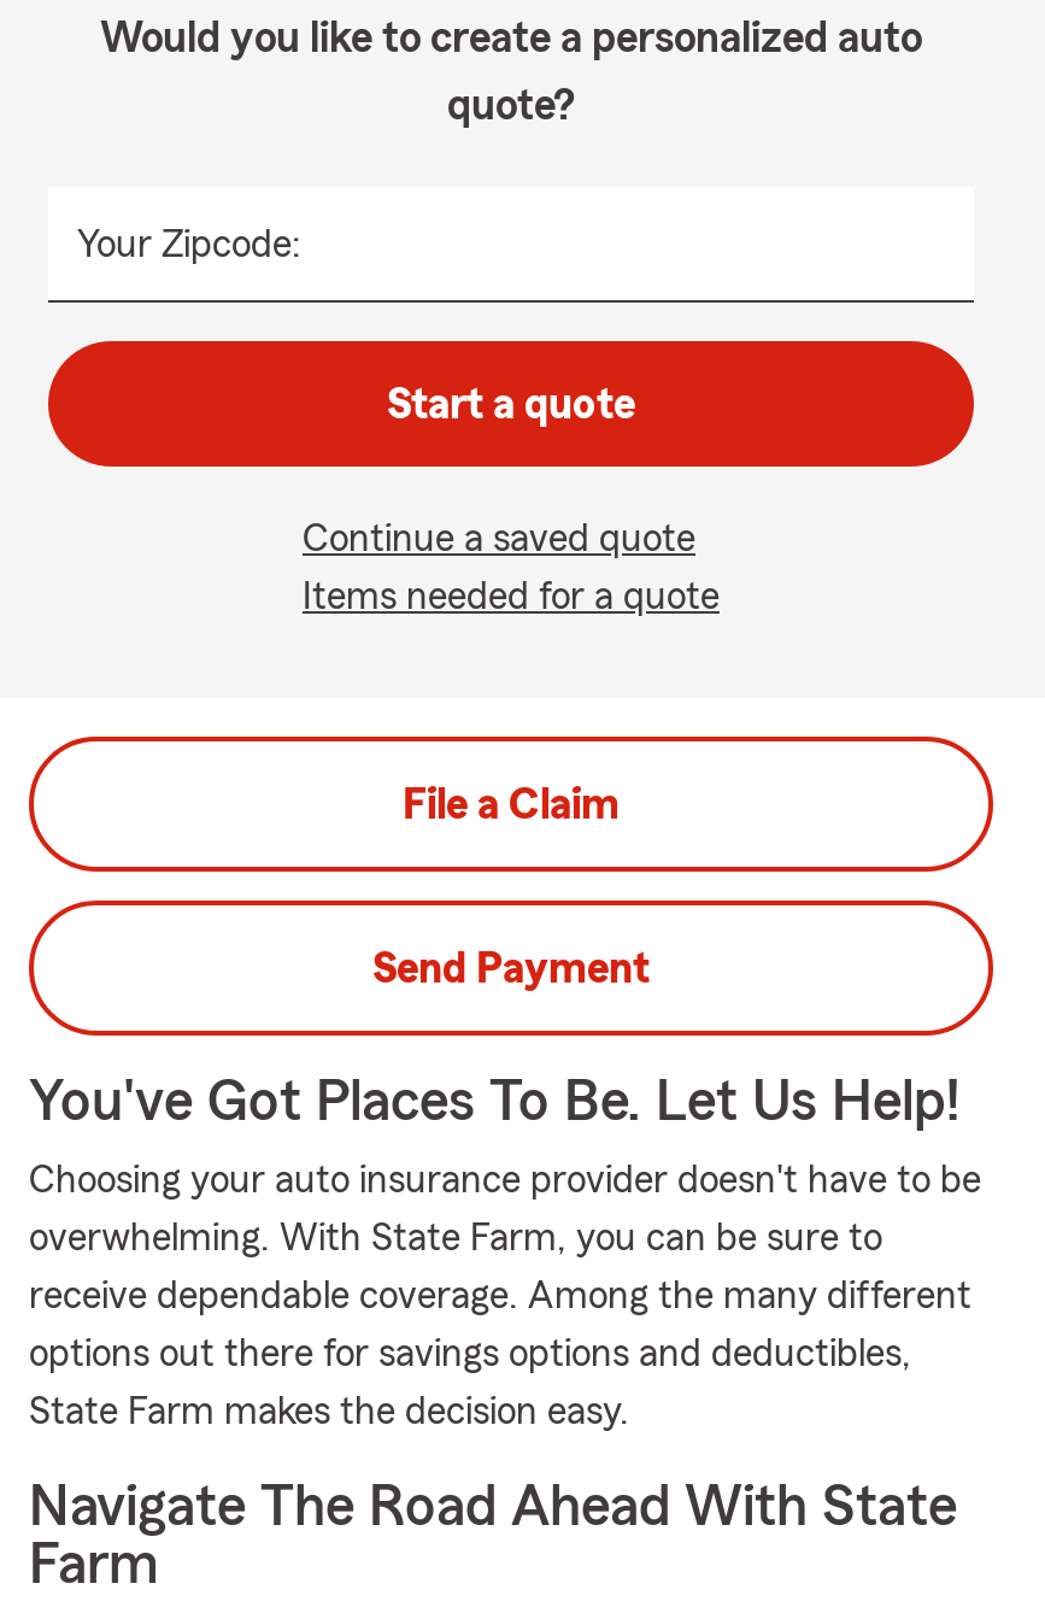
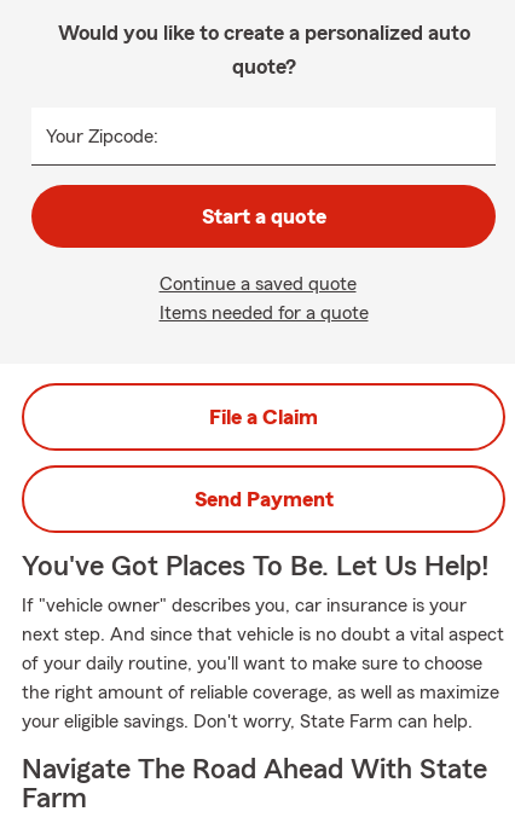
- Choosing your auto insurance provider doesn't have to be
+ If "vehicle owner" describes you, car insurance is your

- overwhelming. With State Farm, you can be sure to
+ next step. And since that vehicle is no doubt a vital aspect

- receive dependable coverage. Among the many different
+ of your daily routine, you'll want to make sure to choose

- options out there for savings options and deductibles,
+ the right amount of reliable coverage, as well as maximize

- State Farm makes the decision easy.
+ your eligible savings. Don't worry, State Farm can help.
